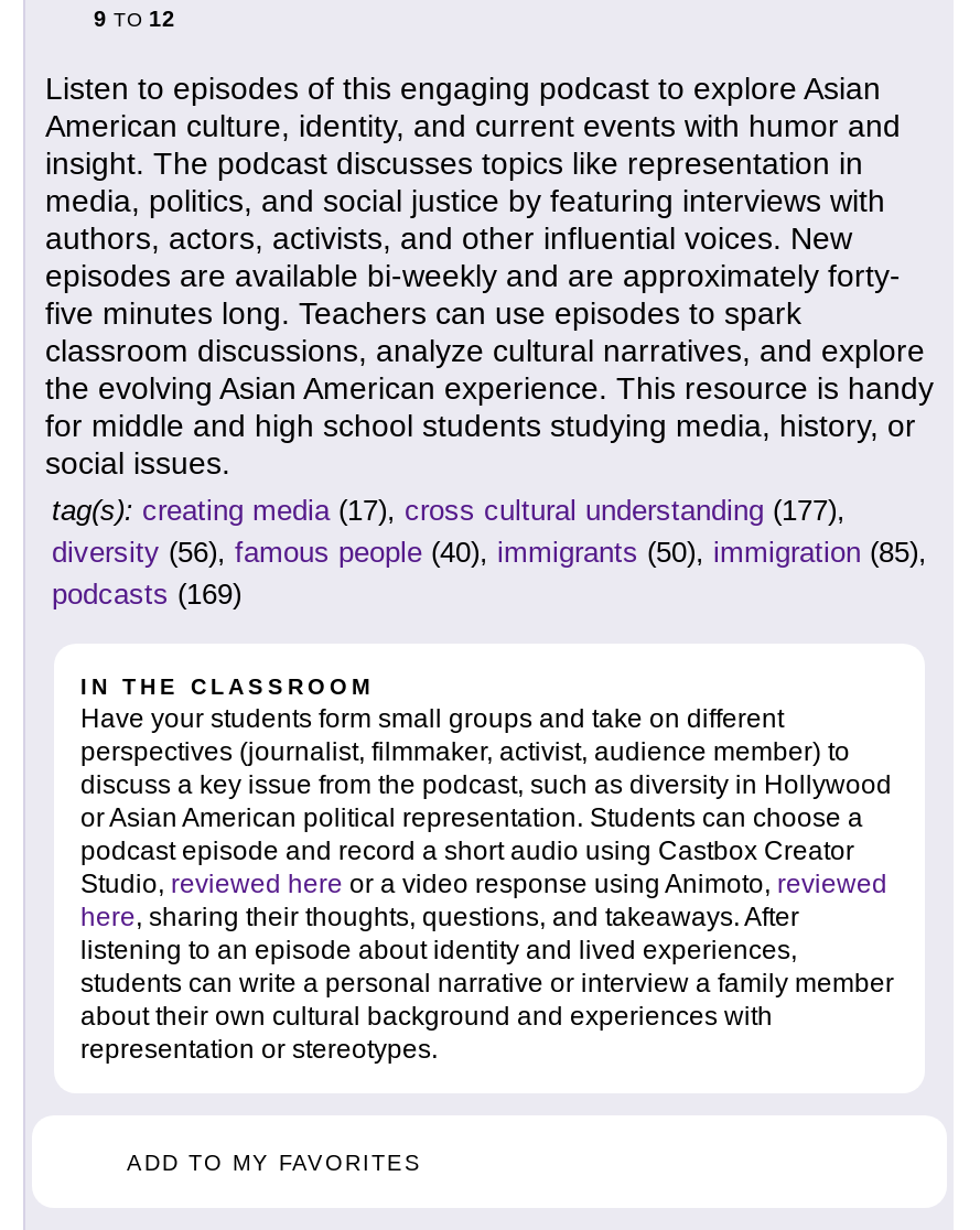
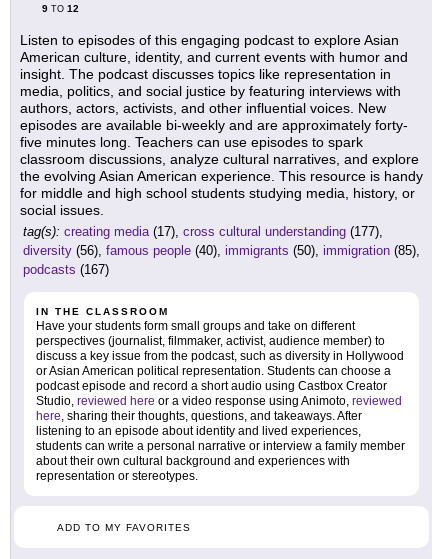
- podcasts (169)
+ podcasts (167)
